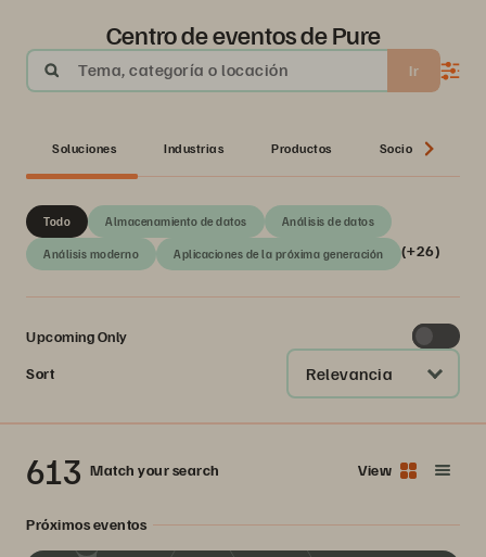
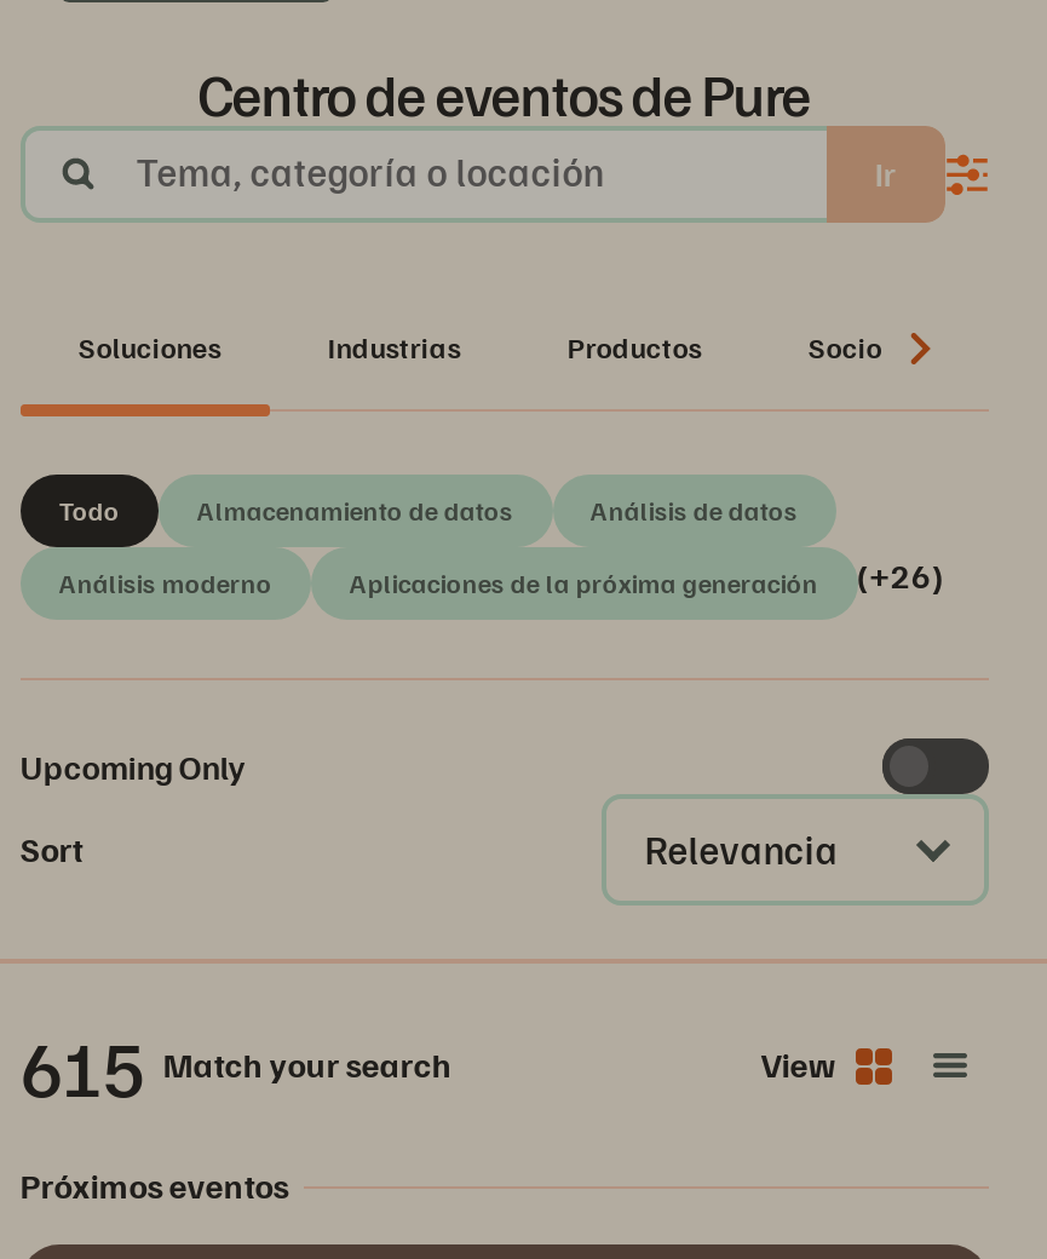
- 613 Match your search
+ 615 Match your search
